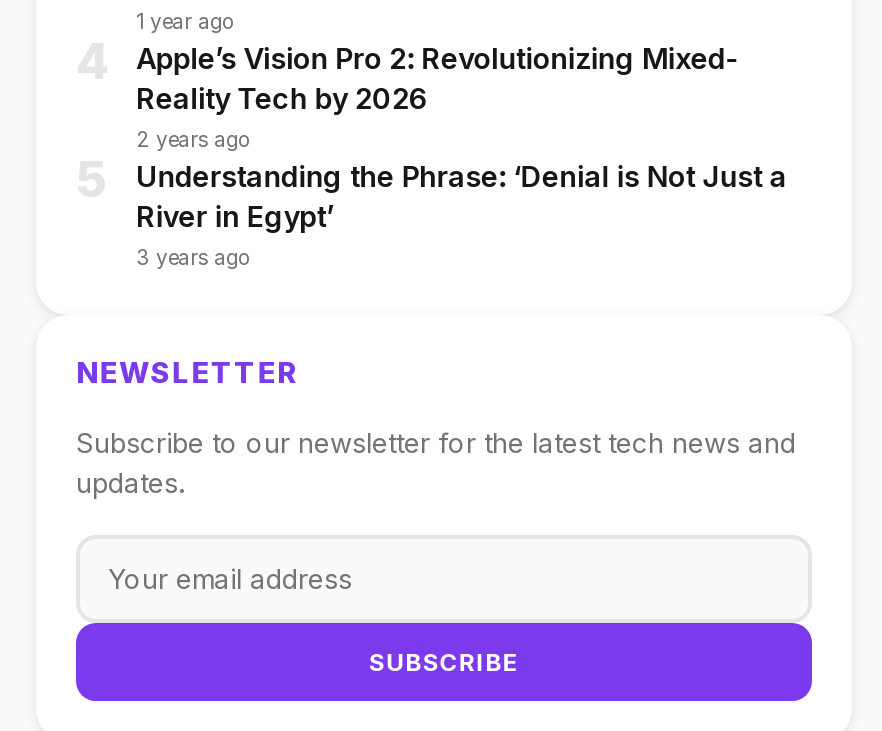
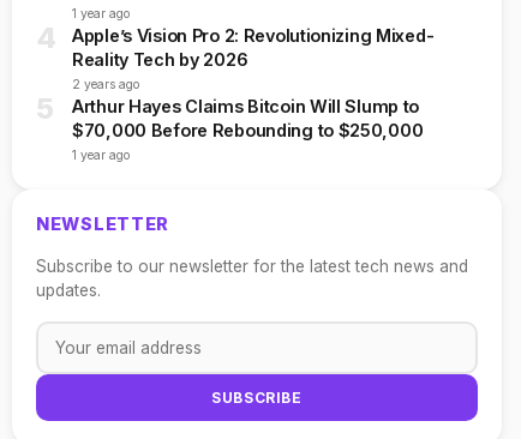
- Understanding the Phrase: ‘Denial is Not Just a
- River in Egypt’
- 3 years ago
+ Arthur Hayes Claims Bitcoin Will Slump to
+ $70,000 Before Rebounding to $250,000
+ 1 year ago
